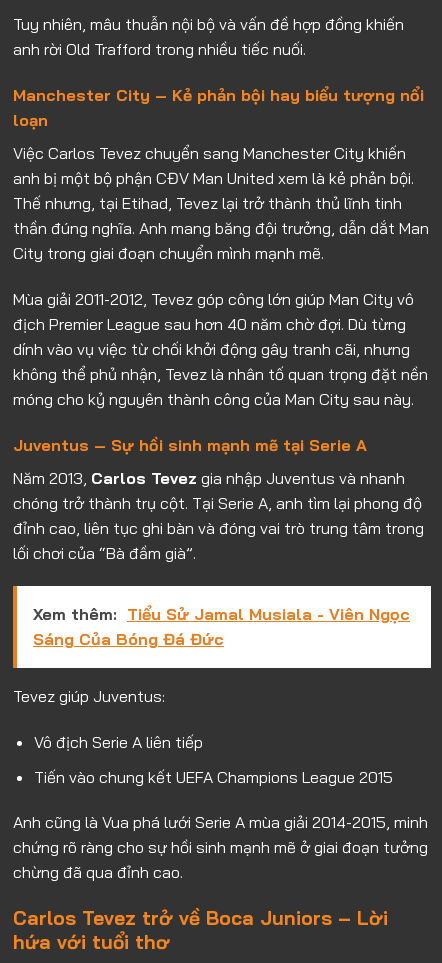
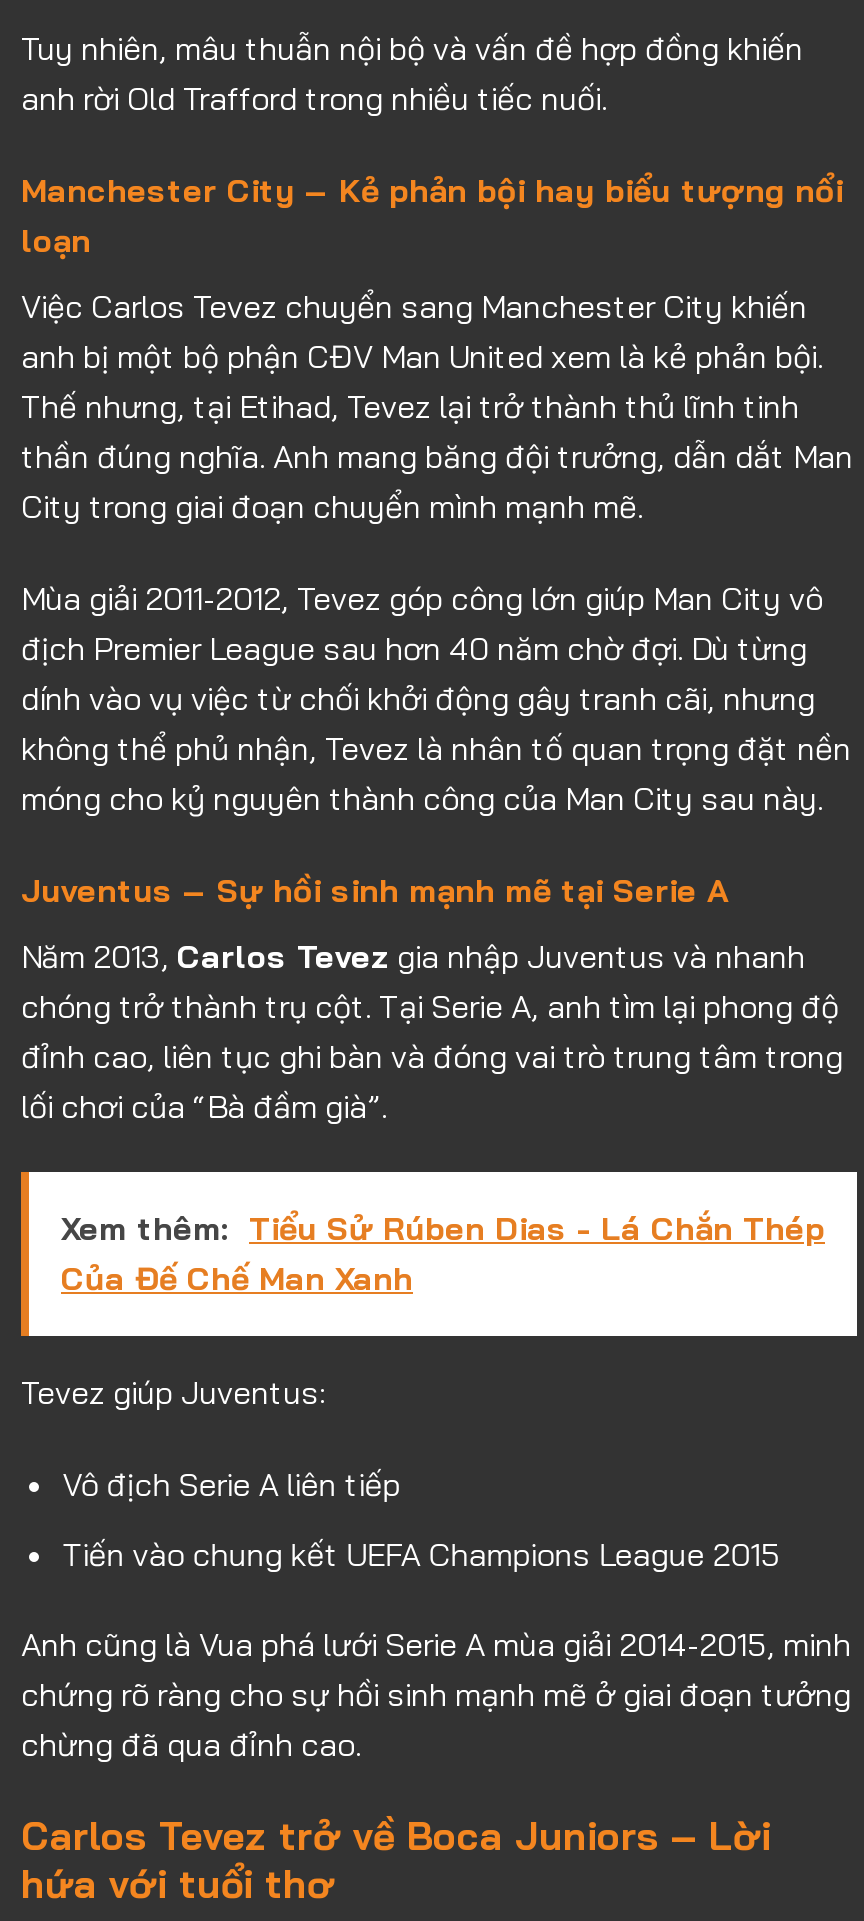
- Xem thêm: Tiểu Sử Jamal Musiala - Viên Ngọc
- Sáng Của Bóng Đá Đức
+ Xem thêm: Tiểu Sử Rúben Dias - Lá Chắn Thép
+ Của Đế Chế Man Xanh
